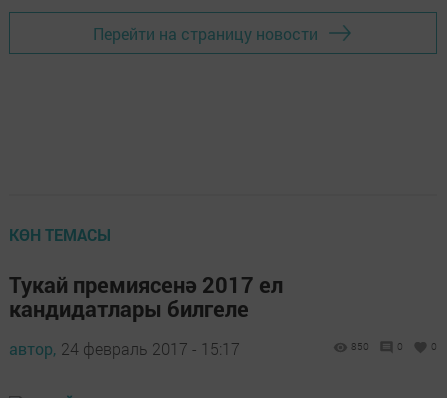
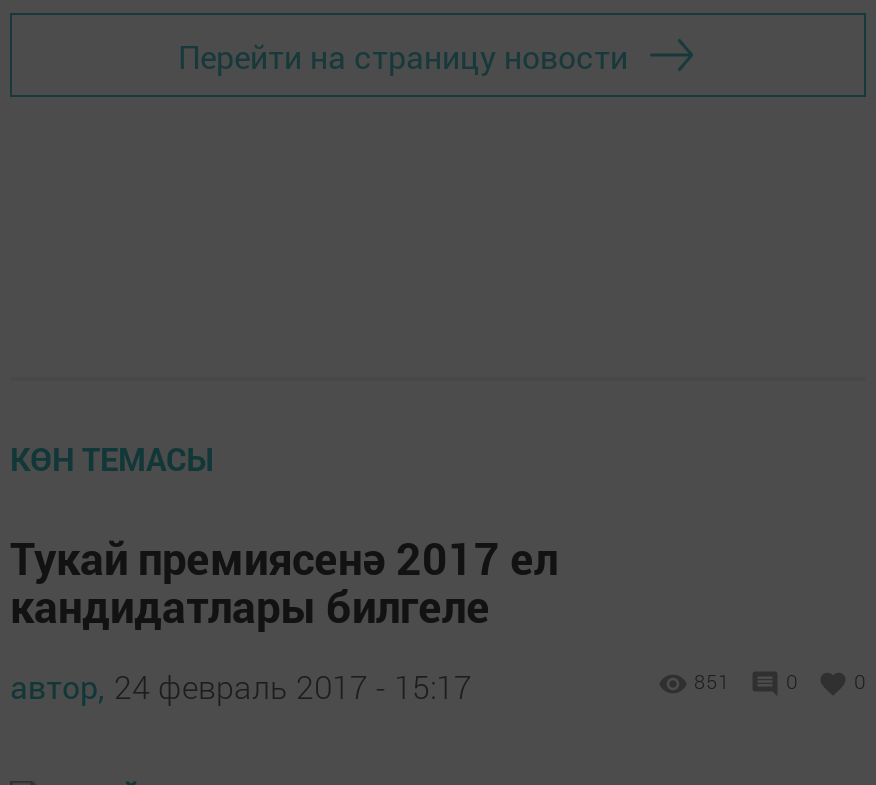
- 850
+ 851
